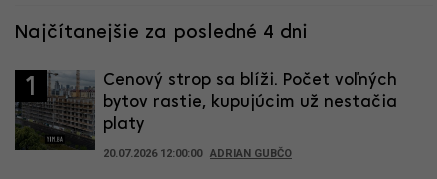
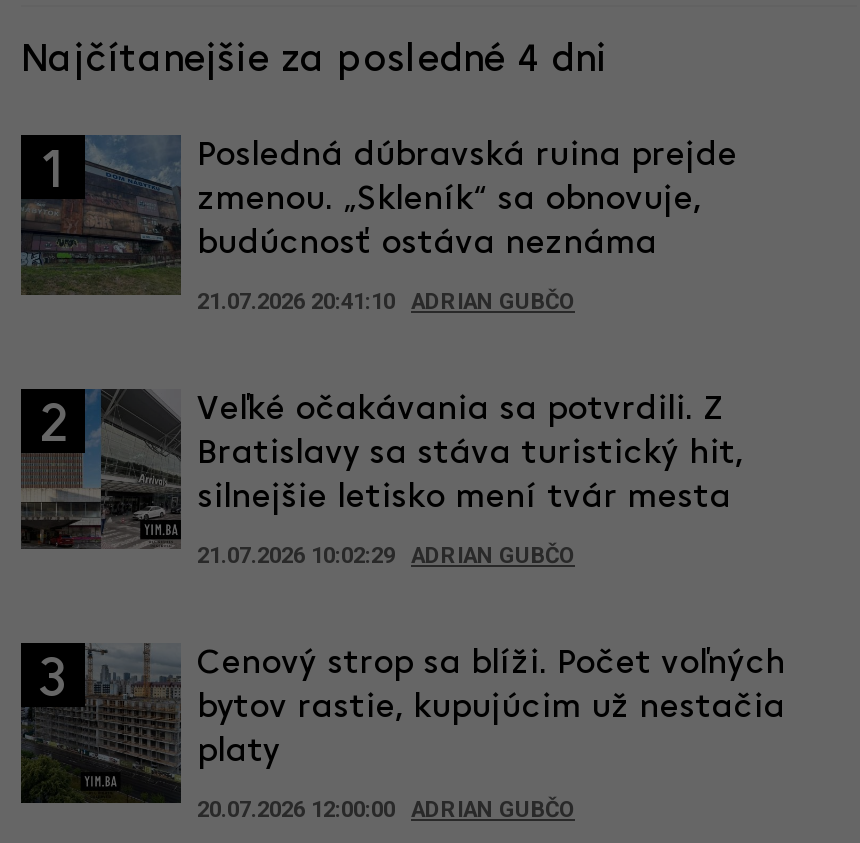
+ [image]
+ Posledná dúbravská ruina prejde
+ zmenou. „Skleník“ sa obnovuje,
+ budúcnosť ostáva neznáma
+ 21.07.2026 20:41:10
+ ADRIAN GUBČO
+ 2
+ Veľké očakávania sa potvrdili. Z
+ Bratislavy sa stáva turistický hit,
+ silnejšie letisko mení tvár mesta
+ 21.07.2026 10:02:29
+ ADRIAN GUBČO
+ 3
